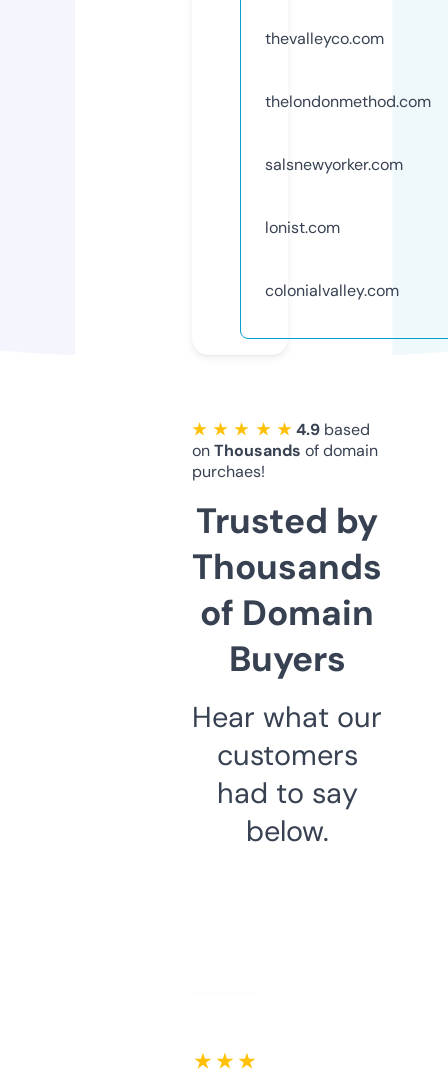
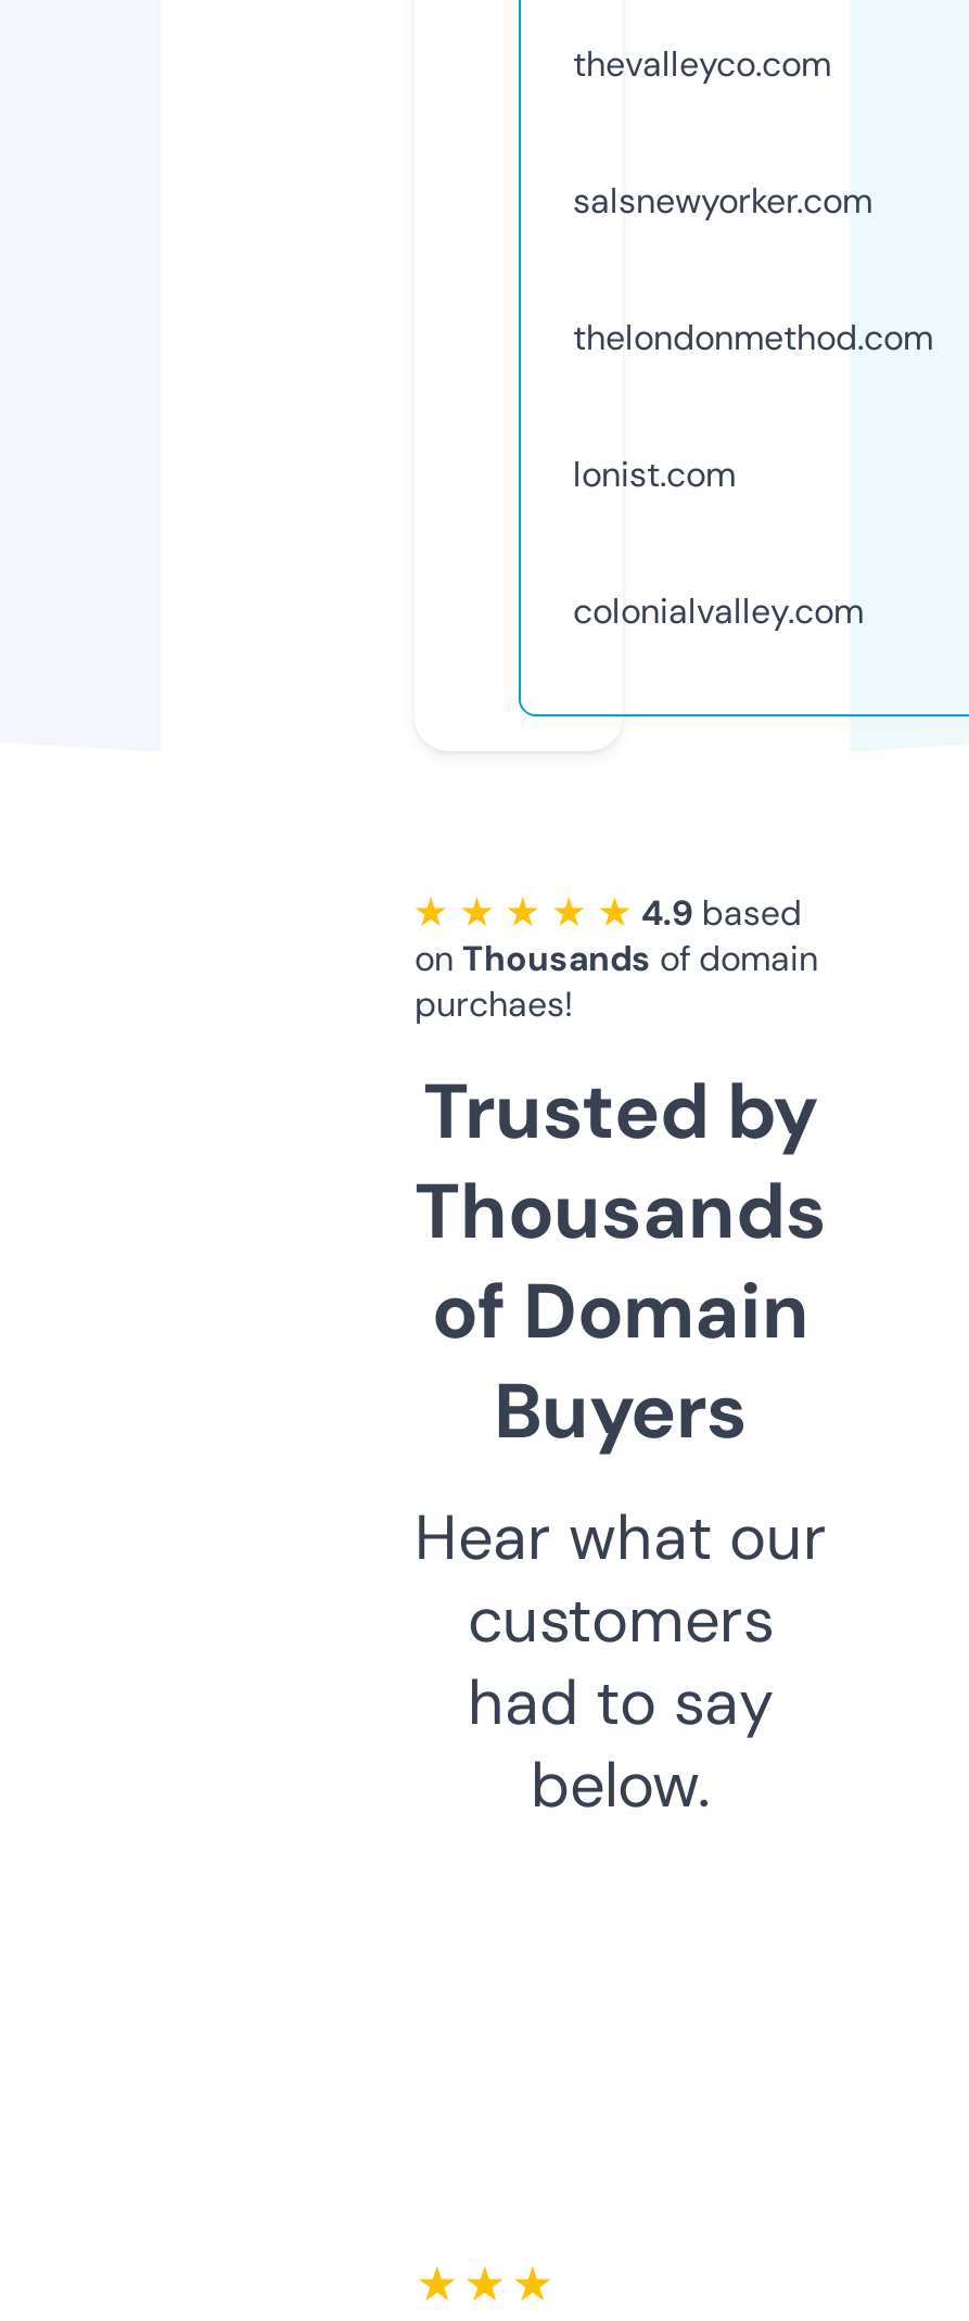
moved down: thelondonmethod.com

moved up: salsnewyorker.com
